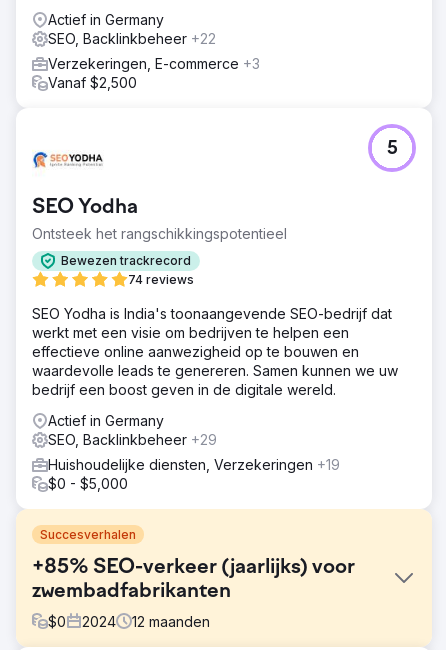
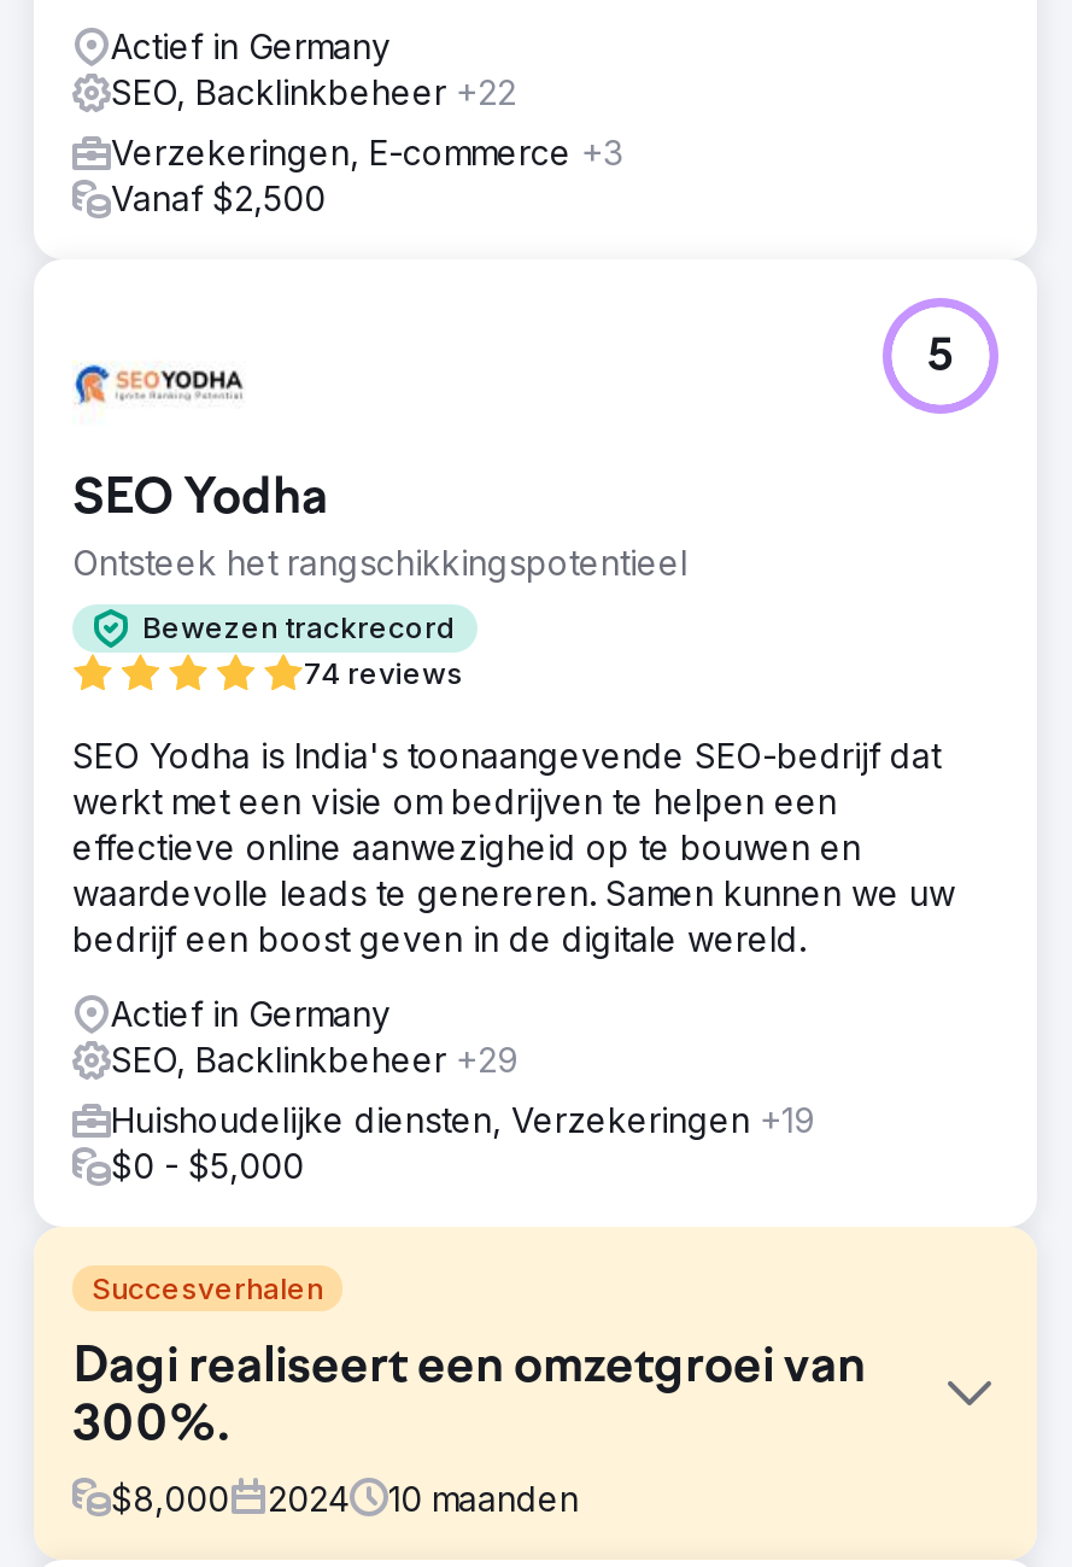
- +85% SEO-verkeer (jaarlijks) voor
- zwembadfabrikanten
+ Dagi realiseert een omzetgroei van
+ 300%.

- $0
+ $8,000

- 12 maanden
+ 10 maanden
